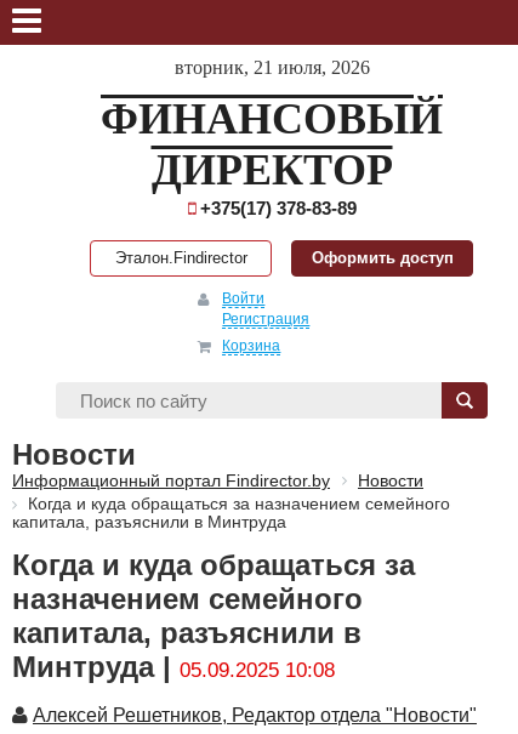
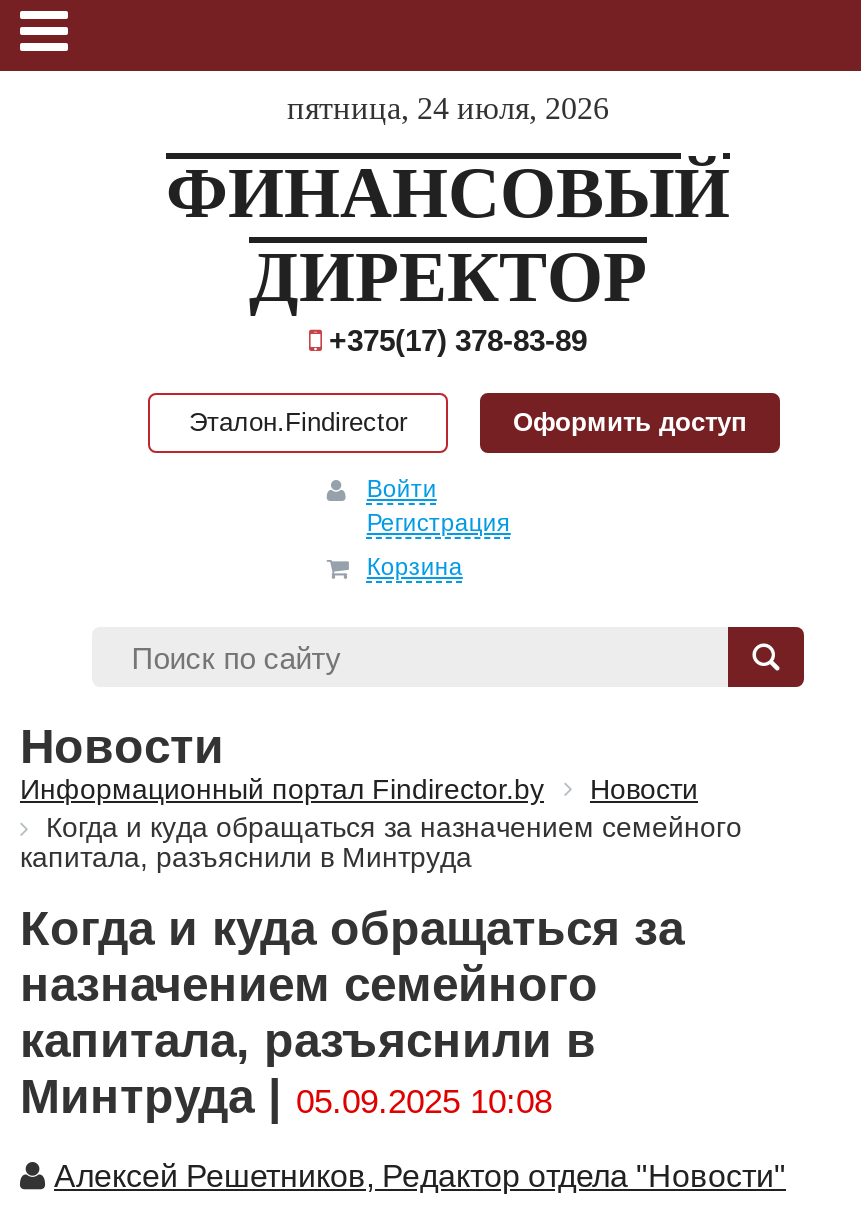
- вторник, 21 июля, 2026
+ пятница, 24 июля, 2026
